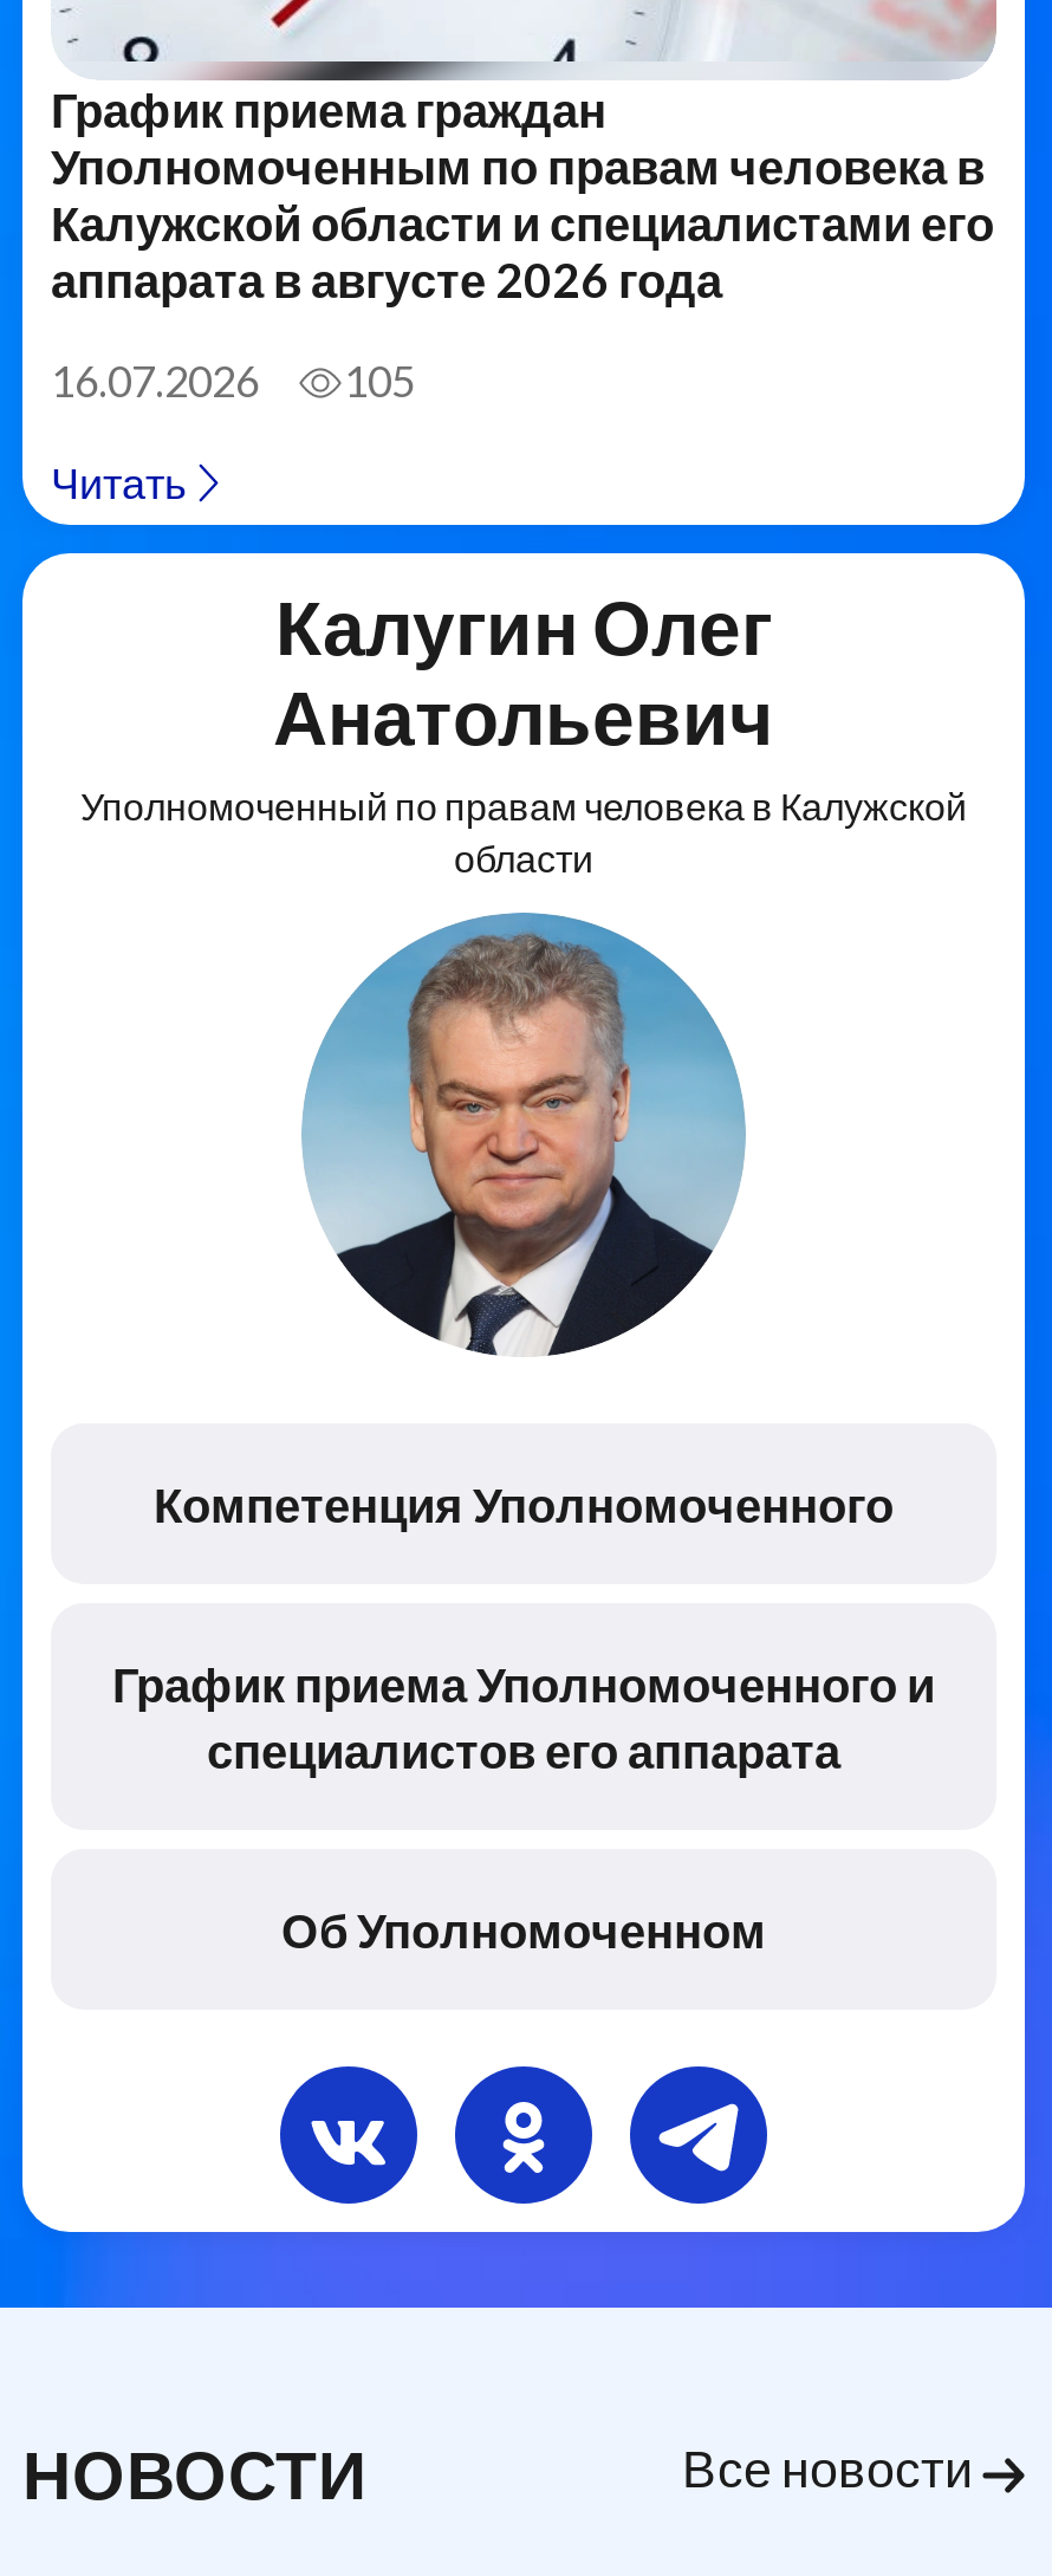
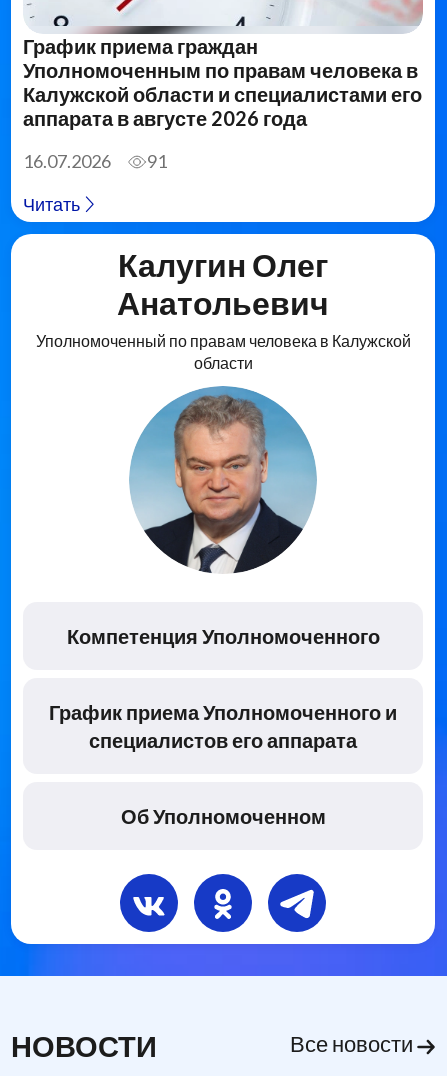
- 16.07.2026 105
+ 16.07.2026 91
